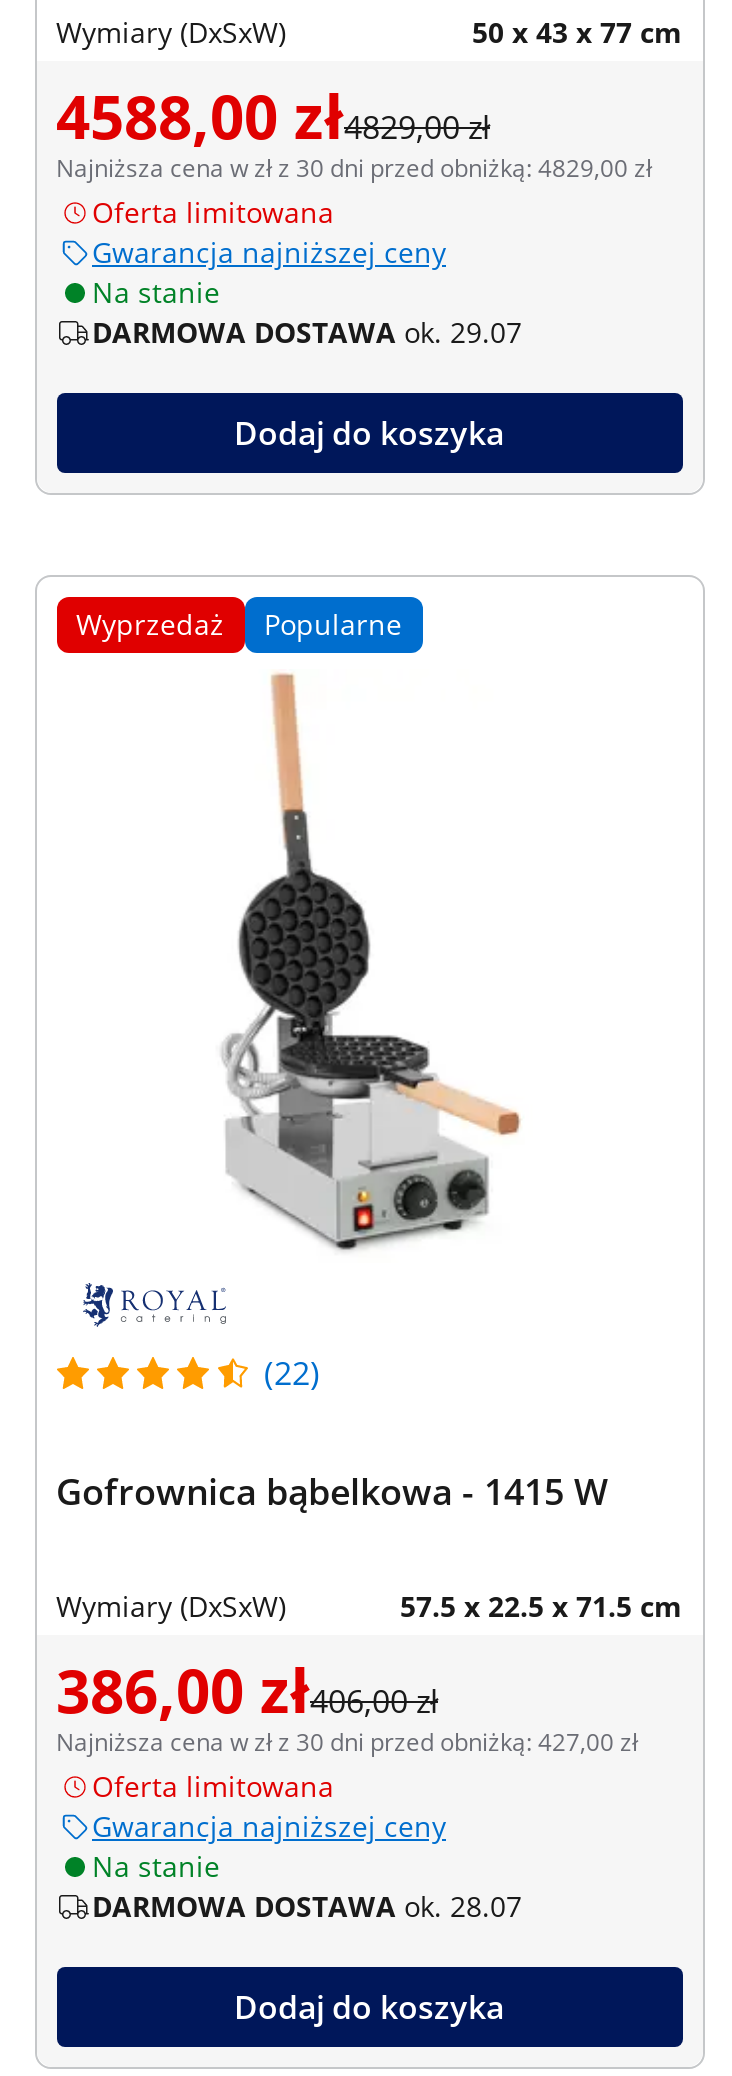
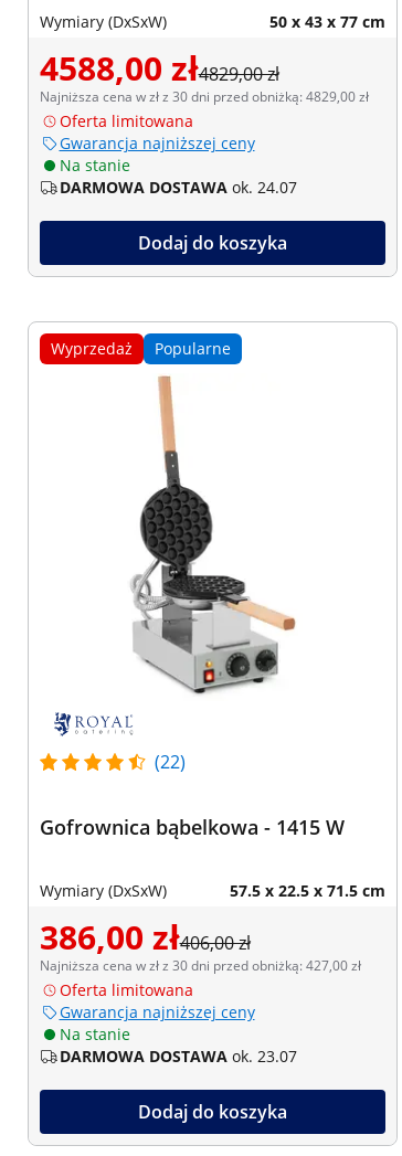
- DARMOWA DOSTAWA ok. 29.07
+ DARMOWA DOSTAWA ok. 24.07

- DARMOWA DOSTAWA ok. 28.07
+ DARMOWA DOSTAWA ok. 23.07
